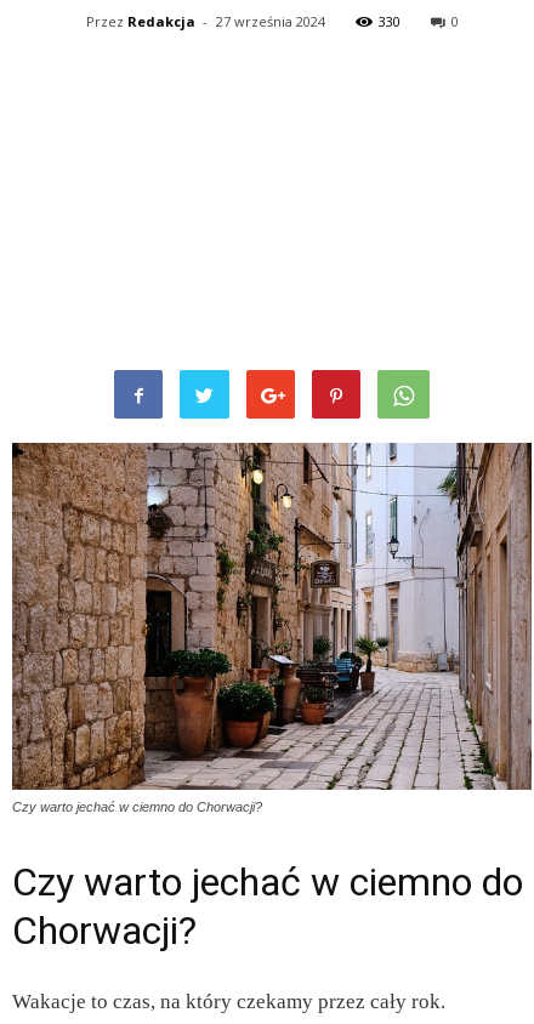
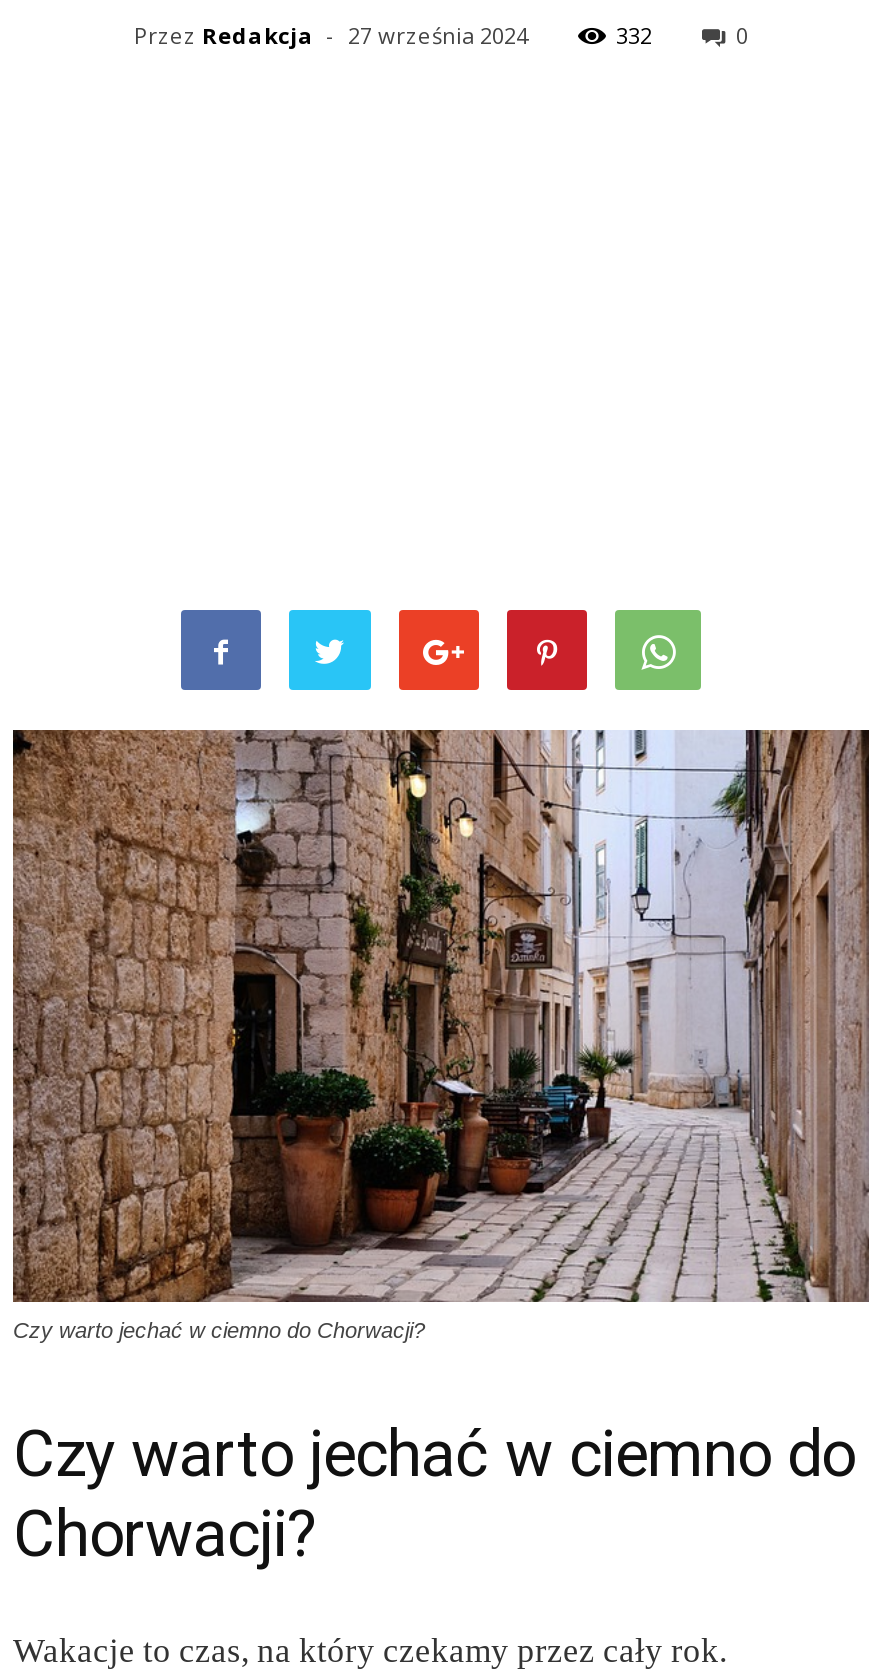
- 330
+ 332
